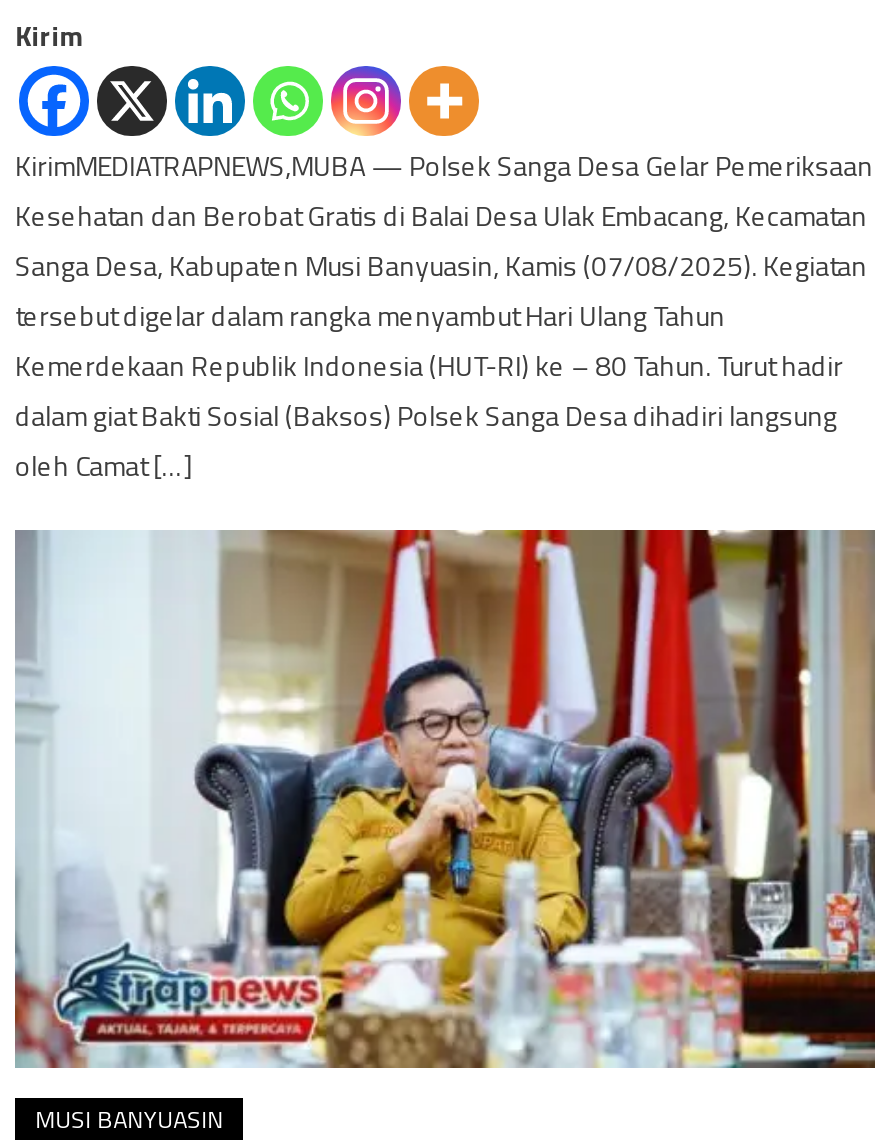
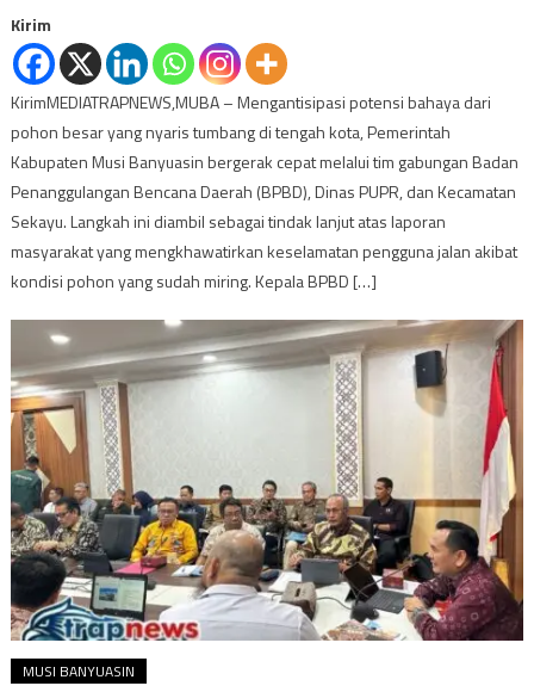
- KirimMEDIATRAPNEWS,MUBA — Polsek Sanga Desa Gelar Pemeriksaan
- Kesehatan dan Berobat Gratis di Balai Desa Ulak Embacang, Kecamatan
- Sanga Desa, Kabupaten Musi Banyuasin, Kamis (07/08/2025). Kegiatan
- tersebut digelar dalam rangka menyambut Hari Ulang Tahun
- Kemerdekaan Republik Indonesia (HUT-RI) ke – 80 Tahun. Turut hadir
- dalam giat Bakti Sosial (Baksos) Polsek Sanga Desa dihadiri langsung
- oleh Camat […]
+ KirimMEDIATRAPNEWS,MUBA – Mengantisipasi potensi bahaya dari
+ pohon besar yang nyaris tumbang di tengah kota, Pemerintah
+ Kabupaten Musi Banyuasin bergerak cepat melalui tim gabungan Badan
+ Penanggulangan Bencana Daerah (BPBD), Dinas PUPR, dan Kecamatan
+ Sekayu. Langkah ini diambil sebagai tindak lanjut atas laporan
+ masyarakat yang mengkhawatirkan keselamatan pengguna jalan akibat
+ kondisi pohon yang sudah miring. Kepala BPBD […]

- [image]
+ [image]
